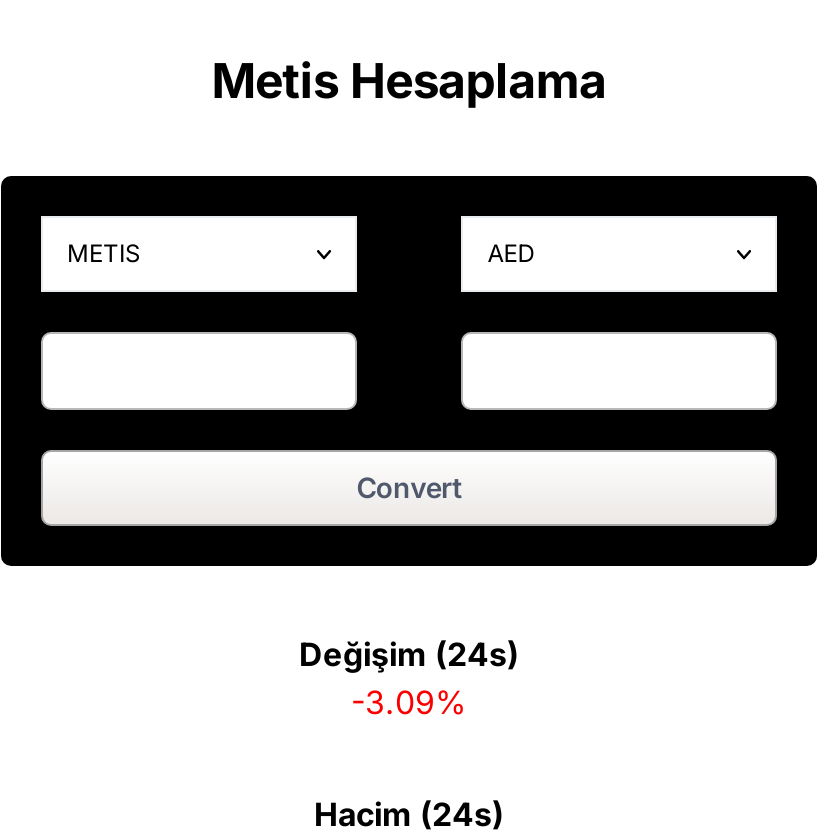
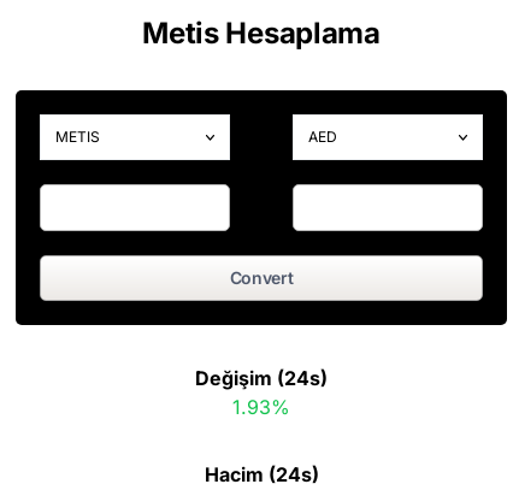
- -3.09%
+ 1.93%
